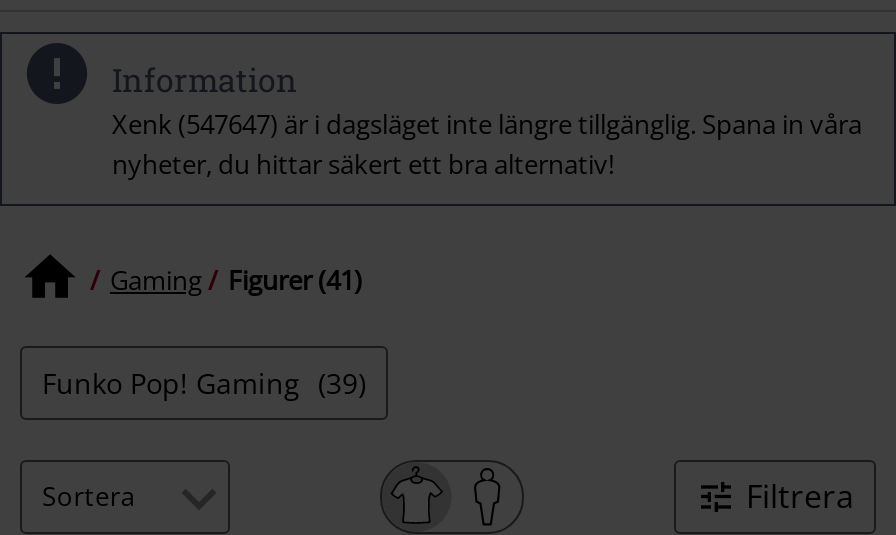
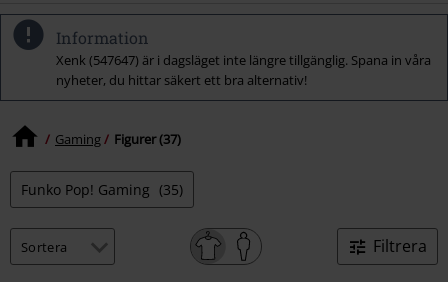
- Gaming Figurer (41)
+ Gaming Figurer (37)

- Funko Pop! Gaming (39)
+ Funko Pop! Gaming (35)
